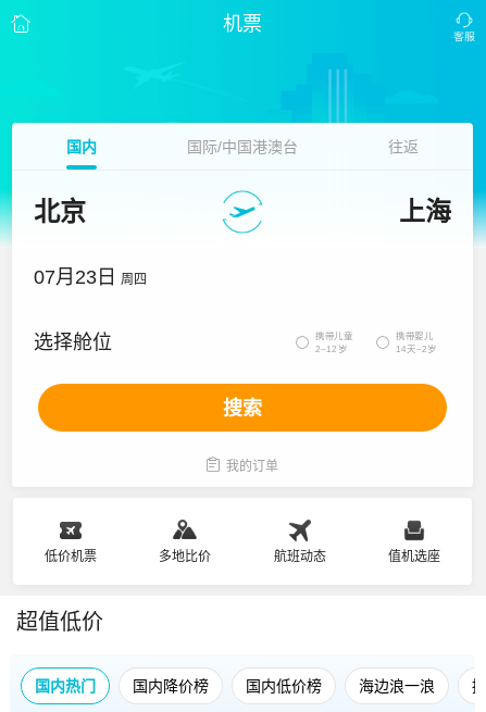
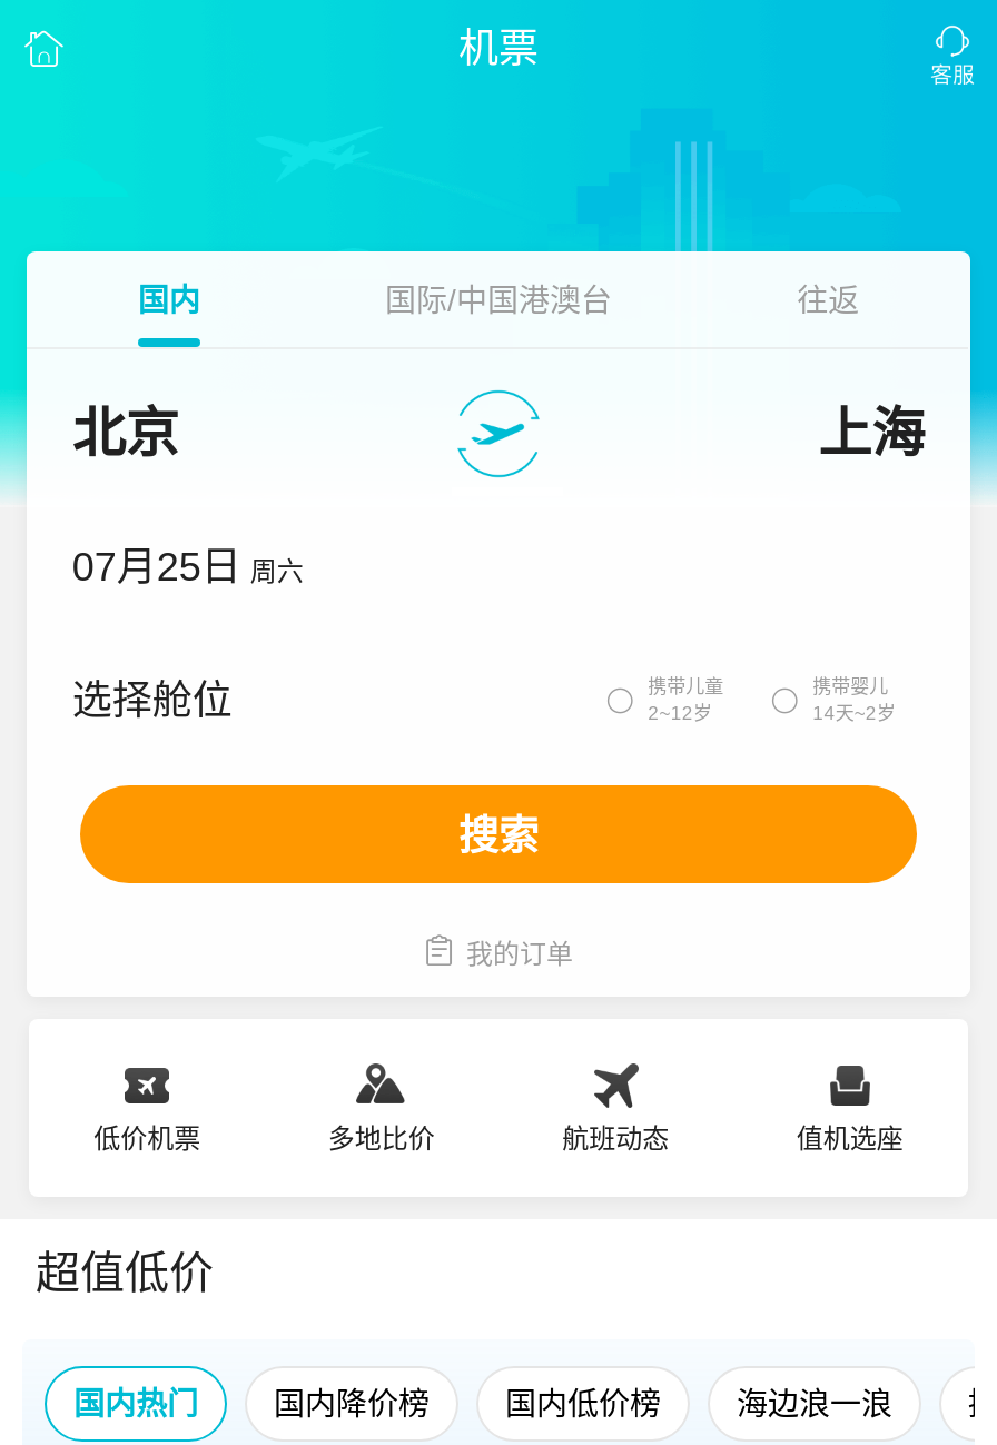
- 07月23日 周四
+ 07月25日 周六
